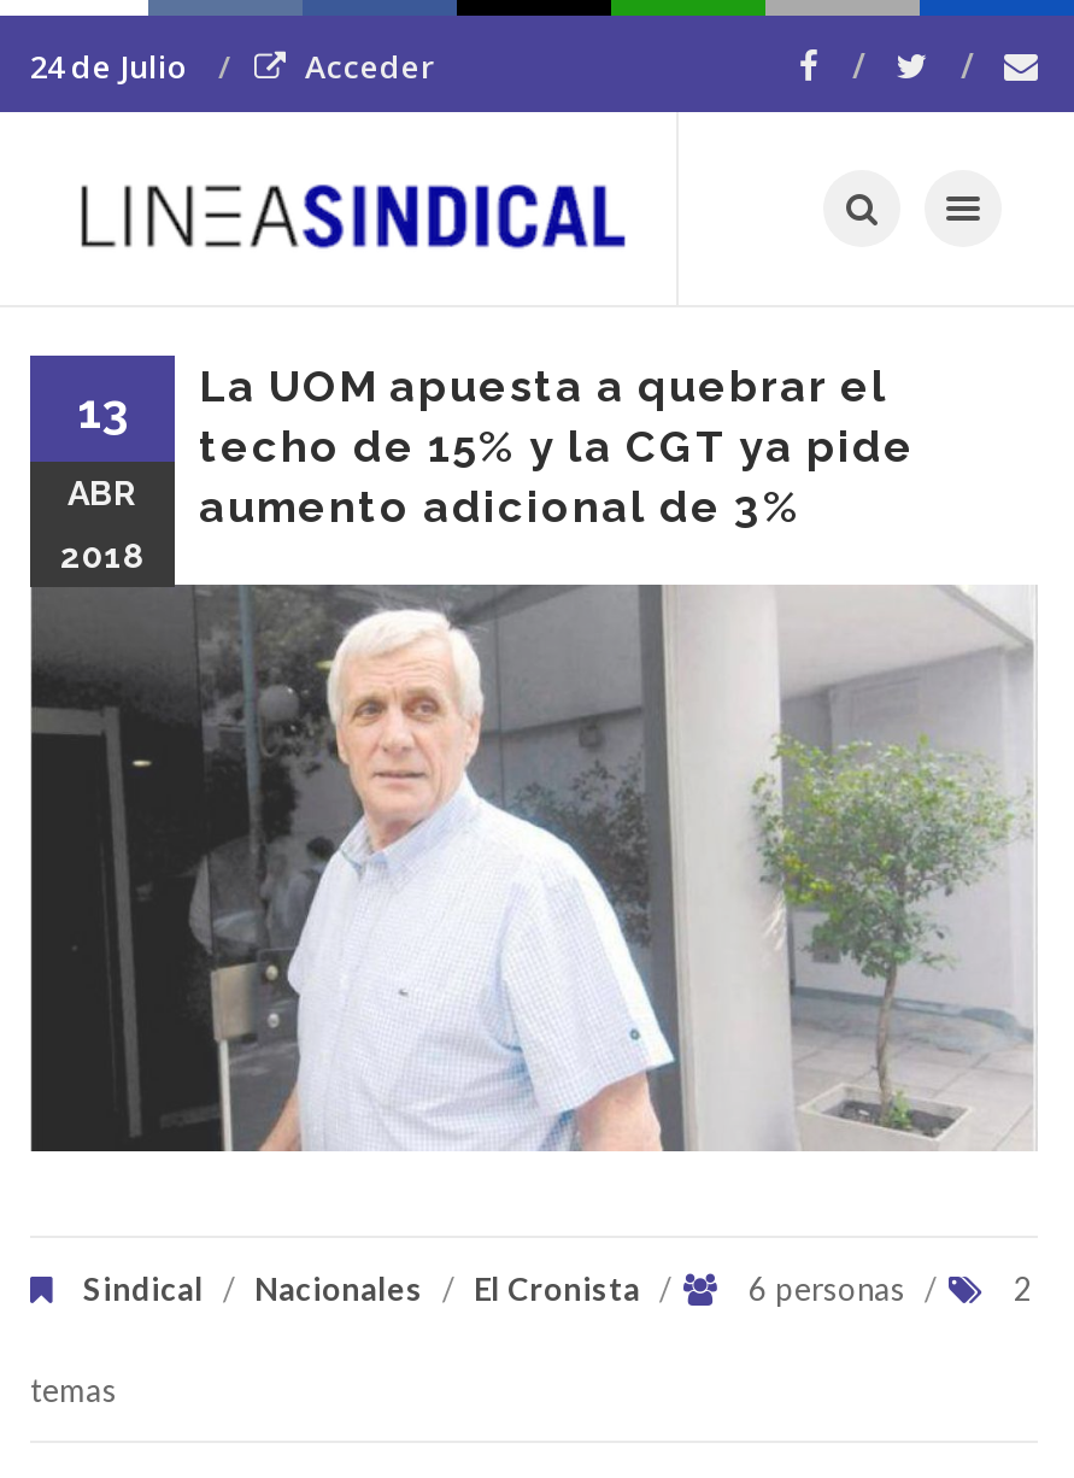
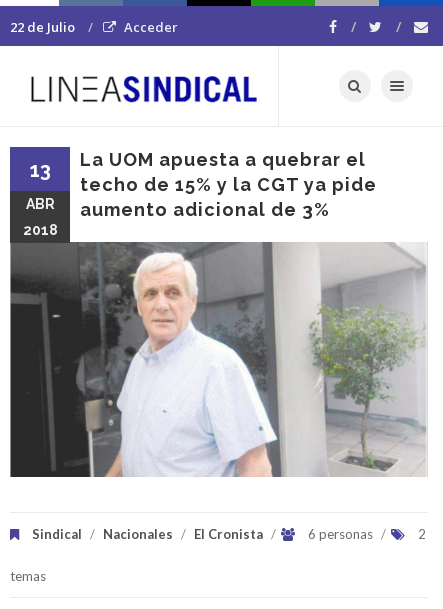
- 24 de Julio
+ 22 de Julio
